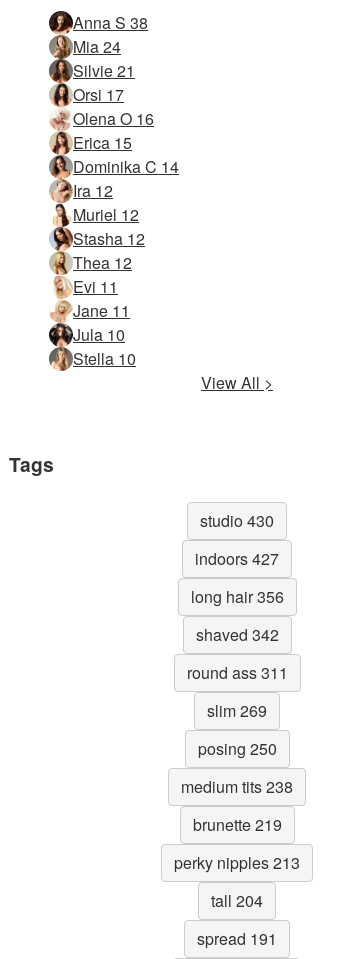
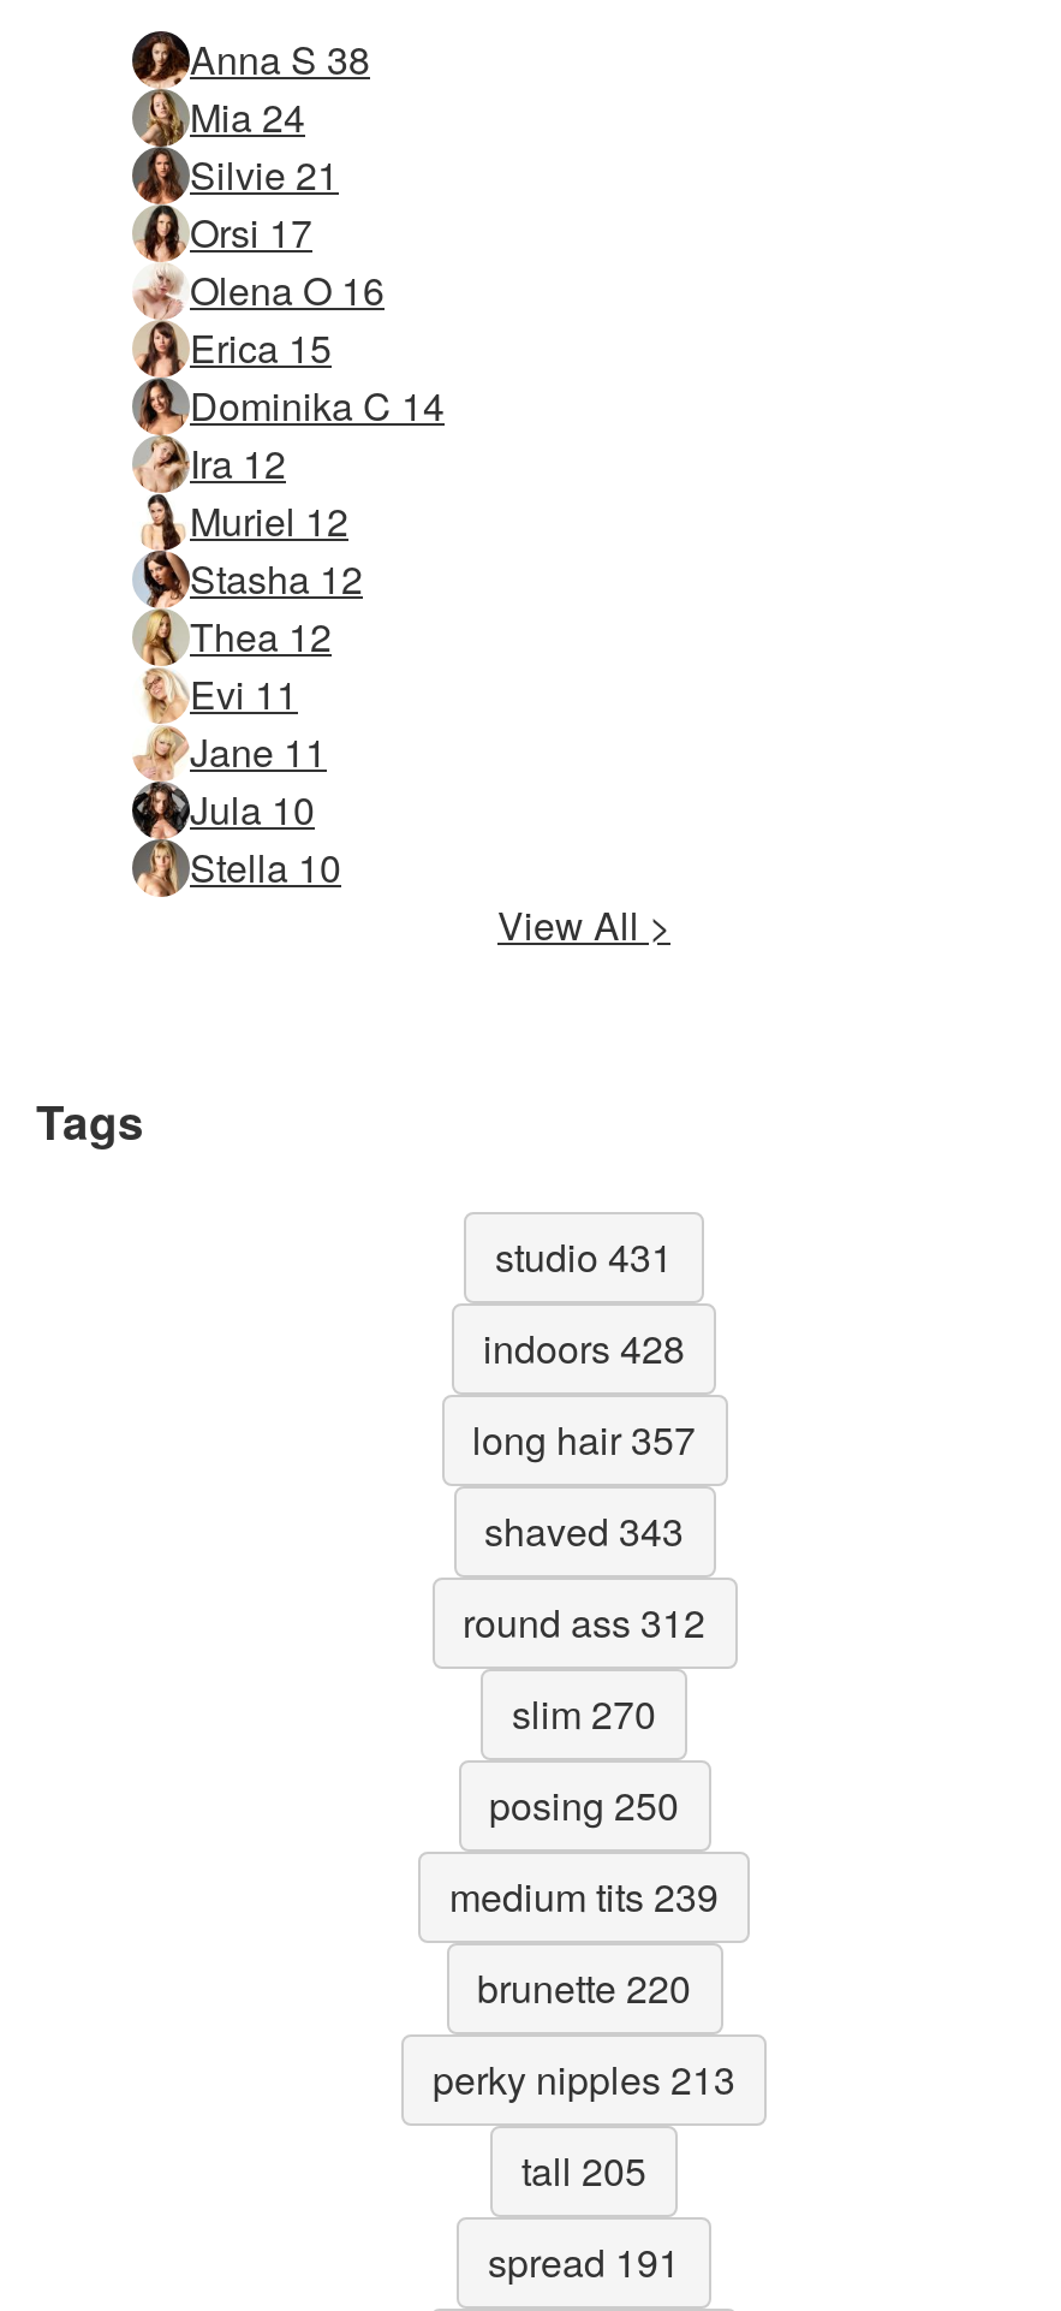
- studio 430
+ studio 431

- indoors 427
+ indoors 428

- long hair 356
+ long hair 357

- shaved 342
+ shaved 343

- round ass 311
+ round ass 312

- slim 269
+ slim 270

- medium tits 238
+ medium tits 239

- brunette 219
+ brunette 220

- tall 204
+ tall 205
